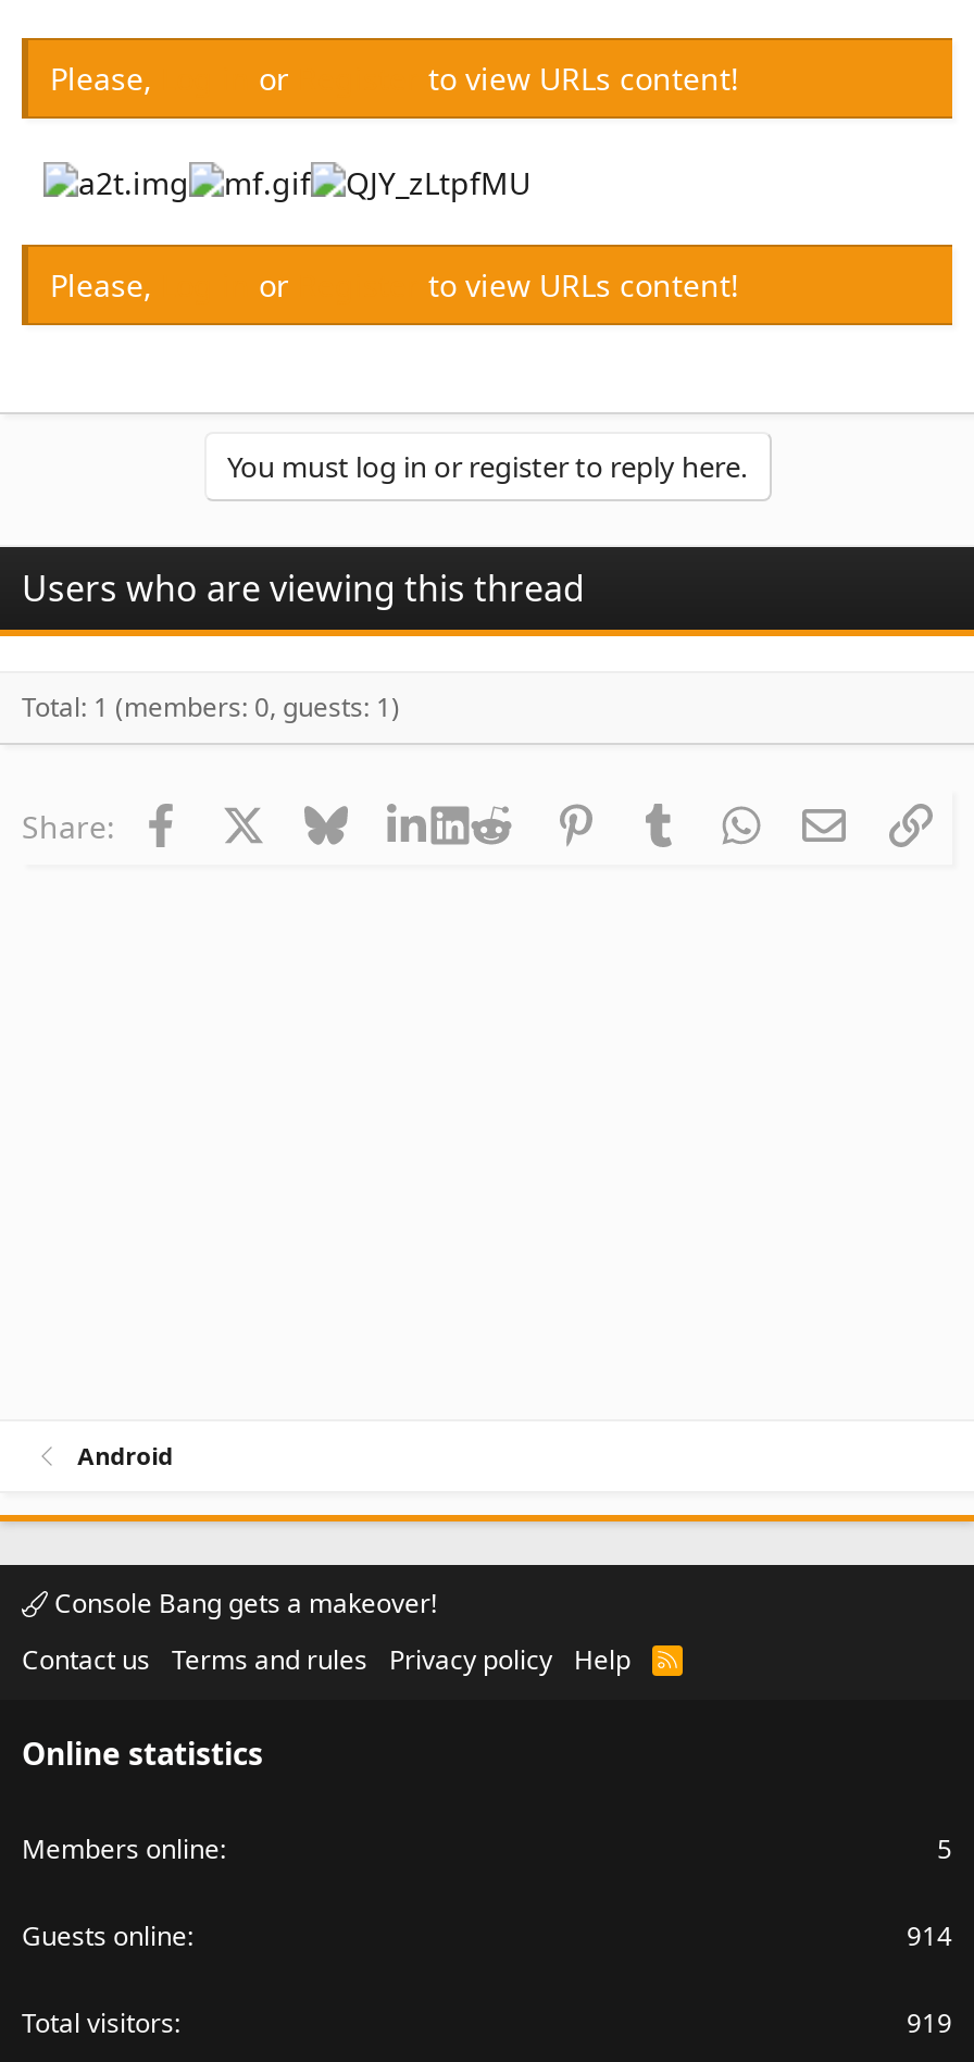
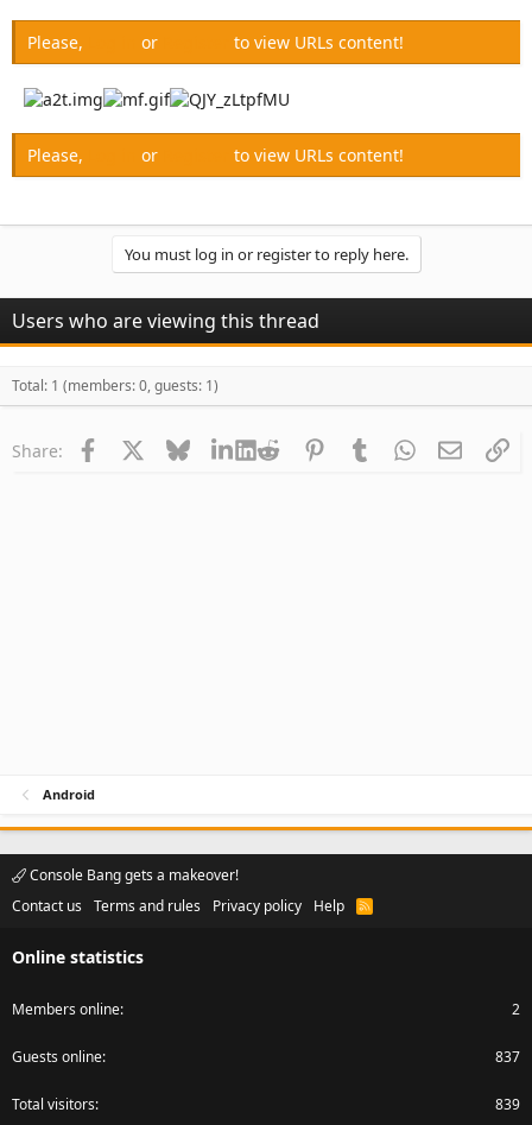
- 5
+ 2

- 914
+ 837

- 919
+ 839
